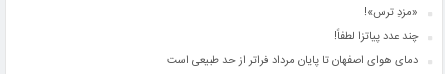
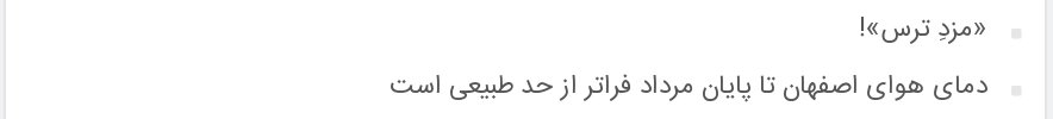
- چند عدد پیاتزا لطفاً!
